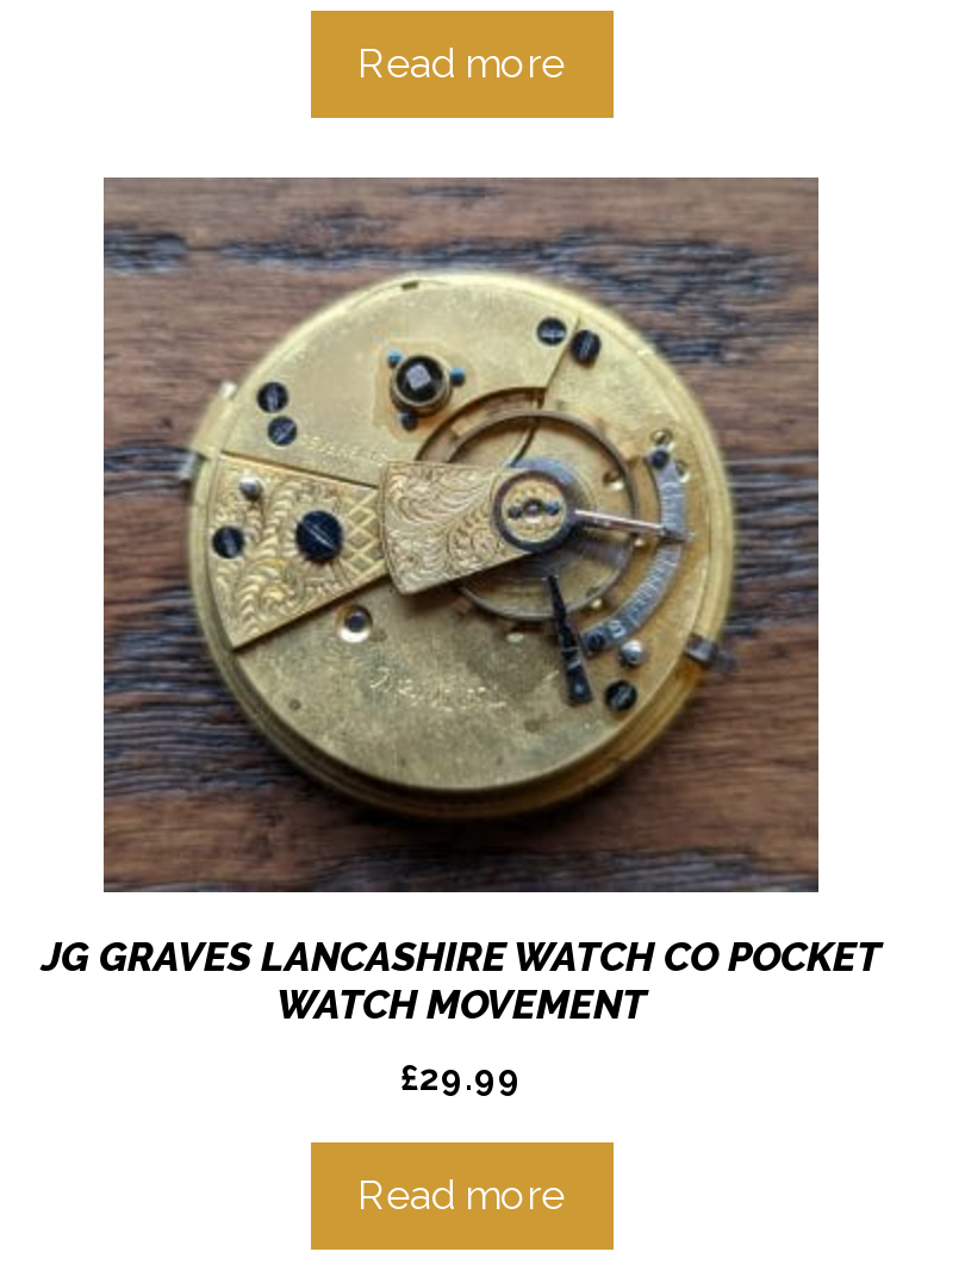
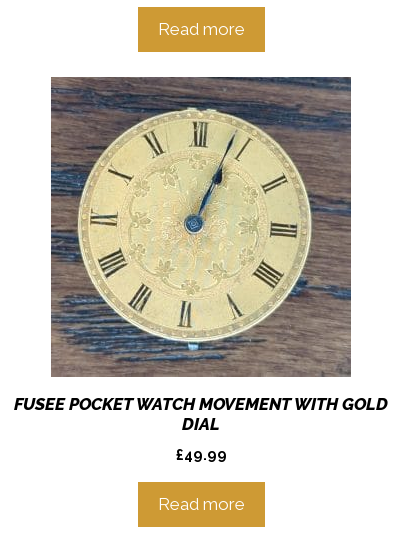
- [image]
- JG GRAVES LANCASHIRE WATCH CO POCKET
- WATCH MOVEMENT
+ [image]
+ FUSEE POCKET WATCH MOVEMENT WITH GOLD
+ DIAL

- £29.99
+ £49.99
